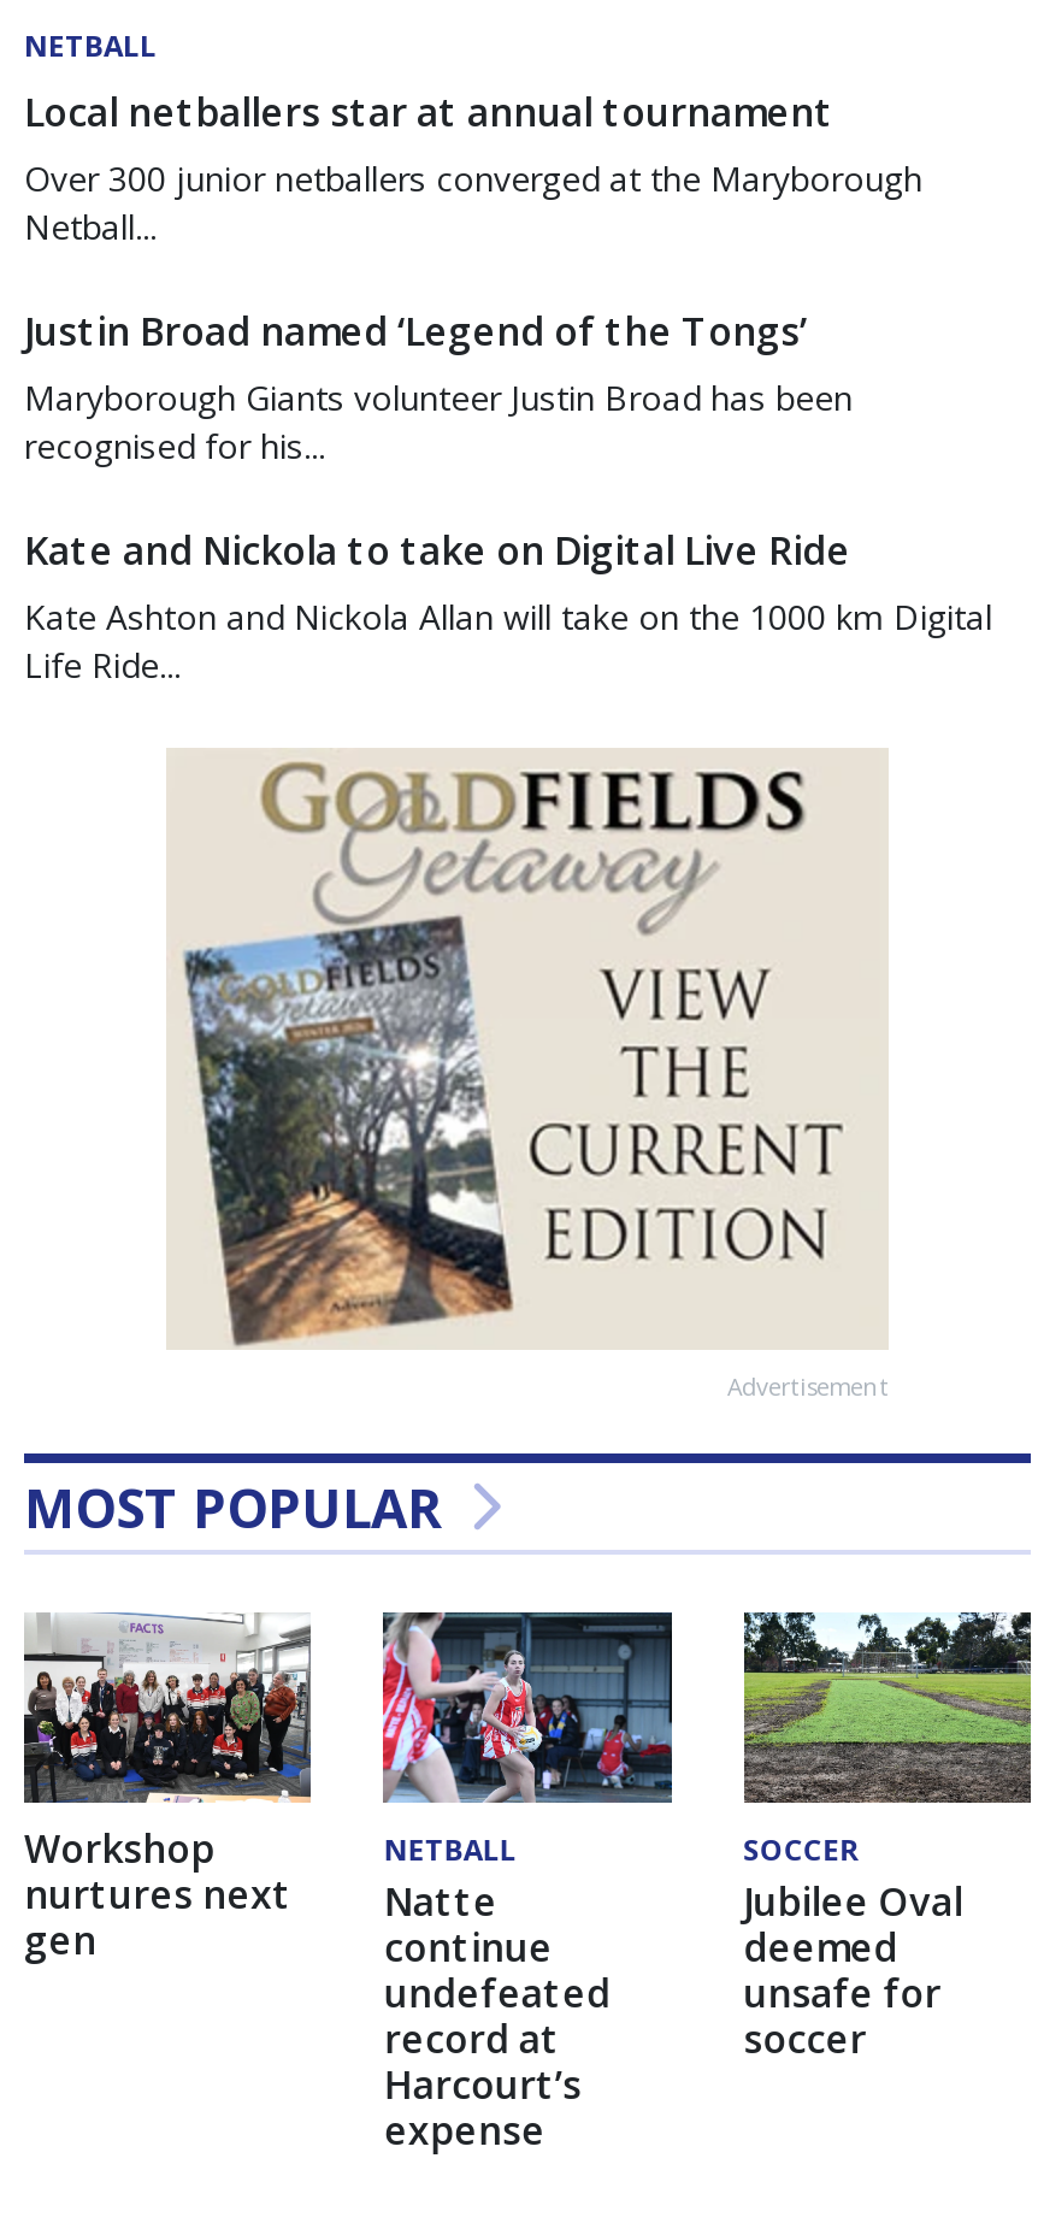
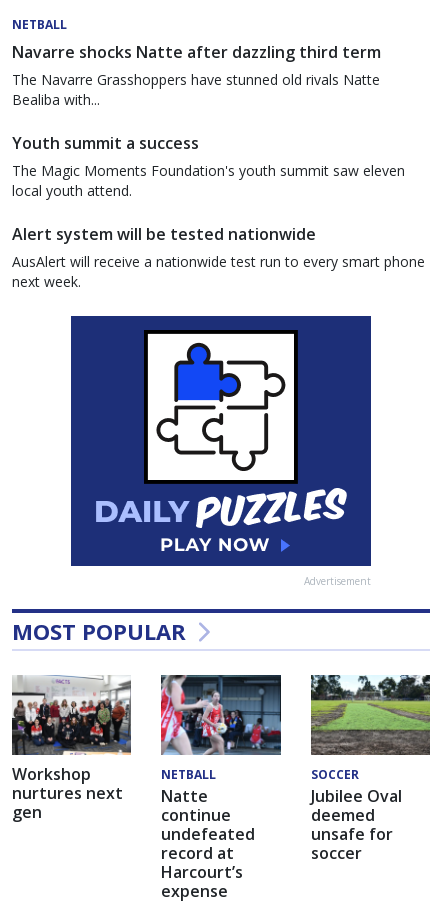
- Local netballers star at annual tournament
- Over 300 junior netballers converged at the Maryborough
- Netball...
+ Navarre shocks Natte after dazzling third term
+ The Navarre Grasshoppers have stunned old rivals Natte
+ Bealiba with...

- Justin Broad named ‘Legend of the Tongs’
- Maryborough Giants volunteer Justin Broad has been
- recognised for his...
+ Youth summit a success
+ The Magic Moments Foundation's youth summit saw eleven
+ local youth attend.

- Kate and Nickola to take on Digital Live Ride
- Kate Ashton and Nickola Allan will take on the 1000 km Digital
- Life Ride...
+ Alert system will be tested nationwide
+ AusAlert will receive a nationwide test run to every smart phone
+ next week.

- [image]
+ [image]
